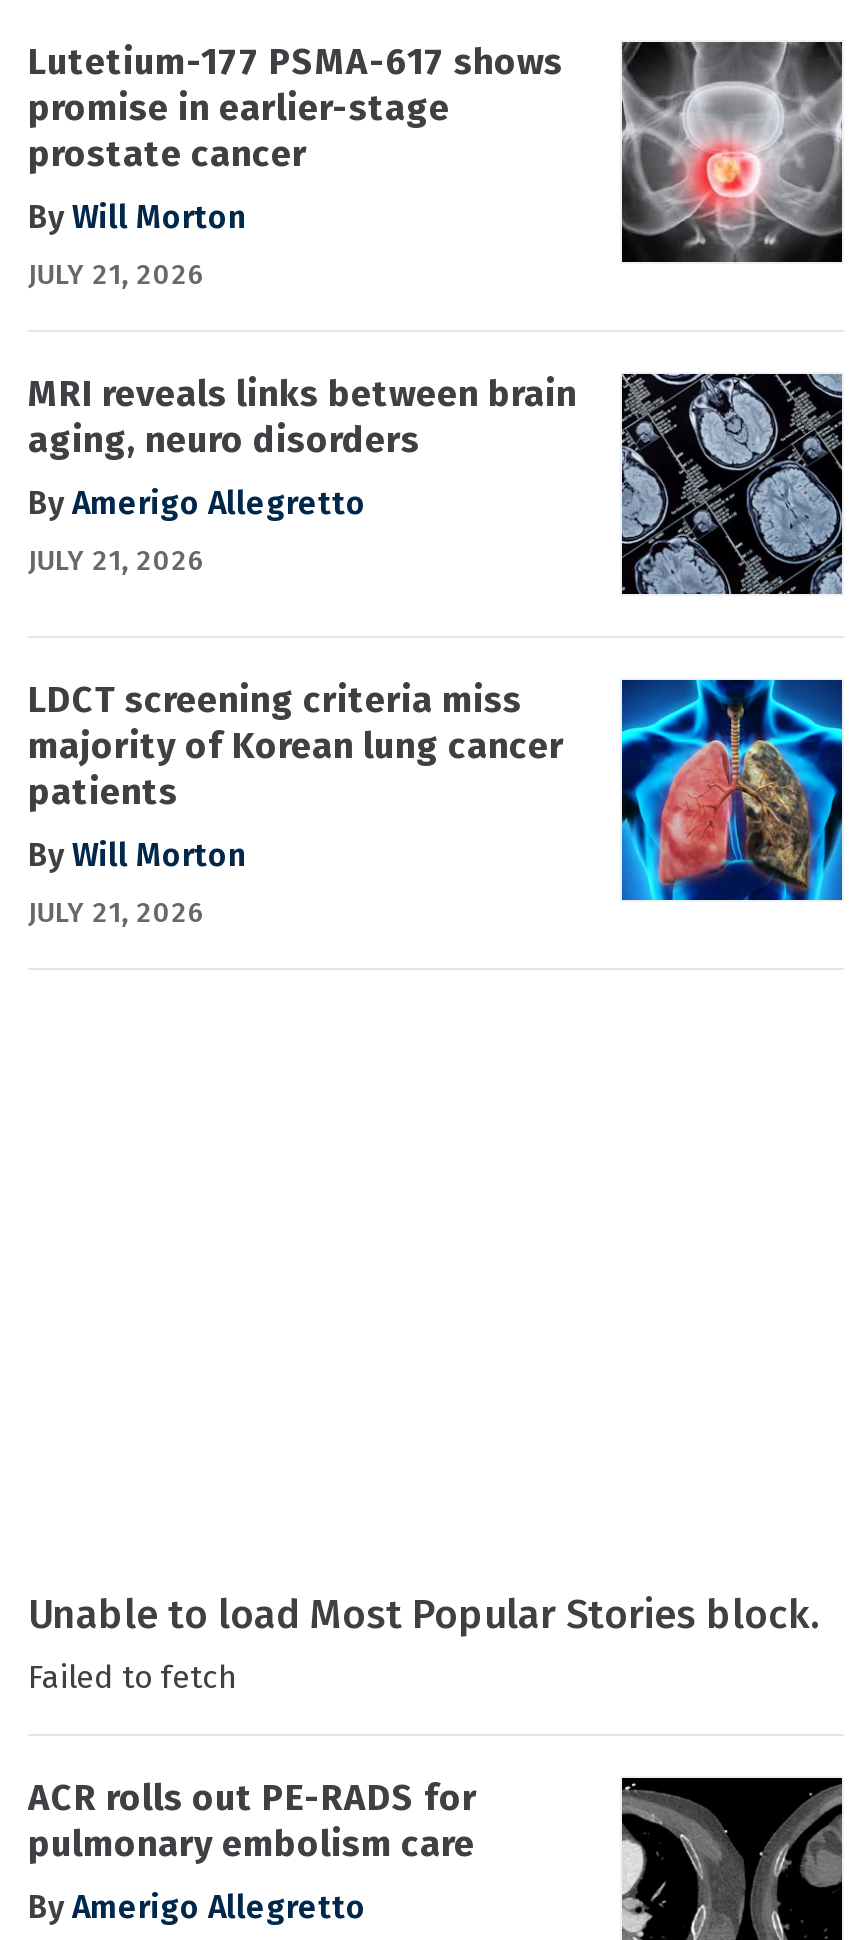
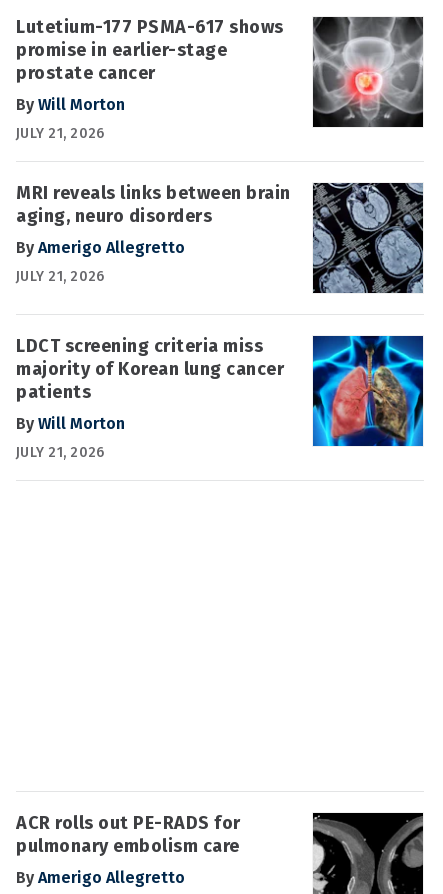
- Unable to load Most Popular Stories block.
- Failed to fetch
